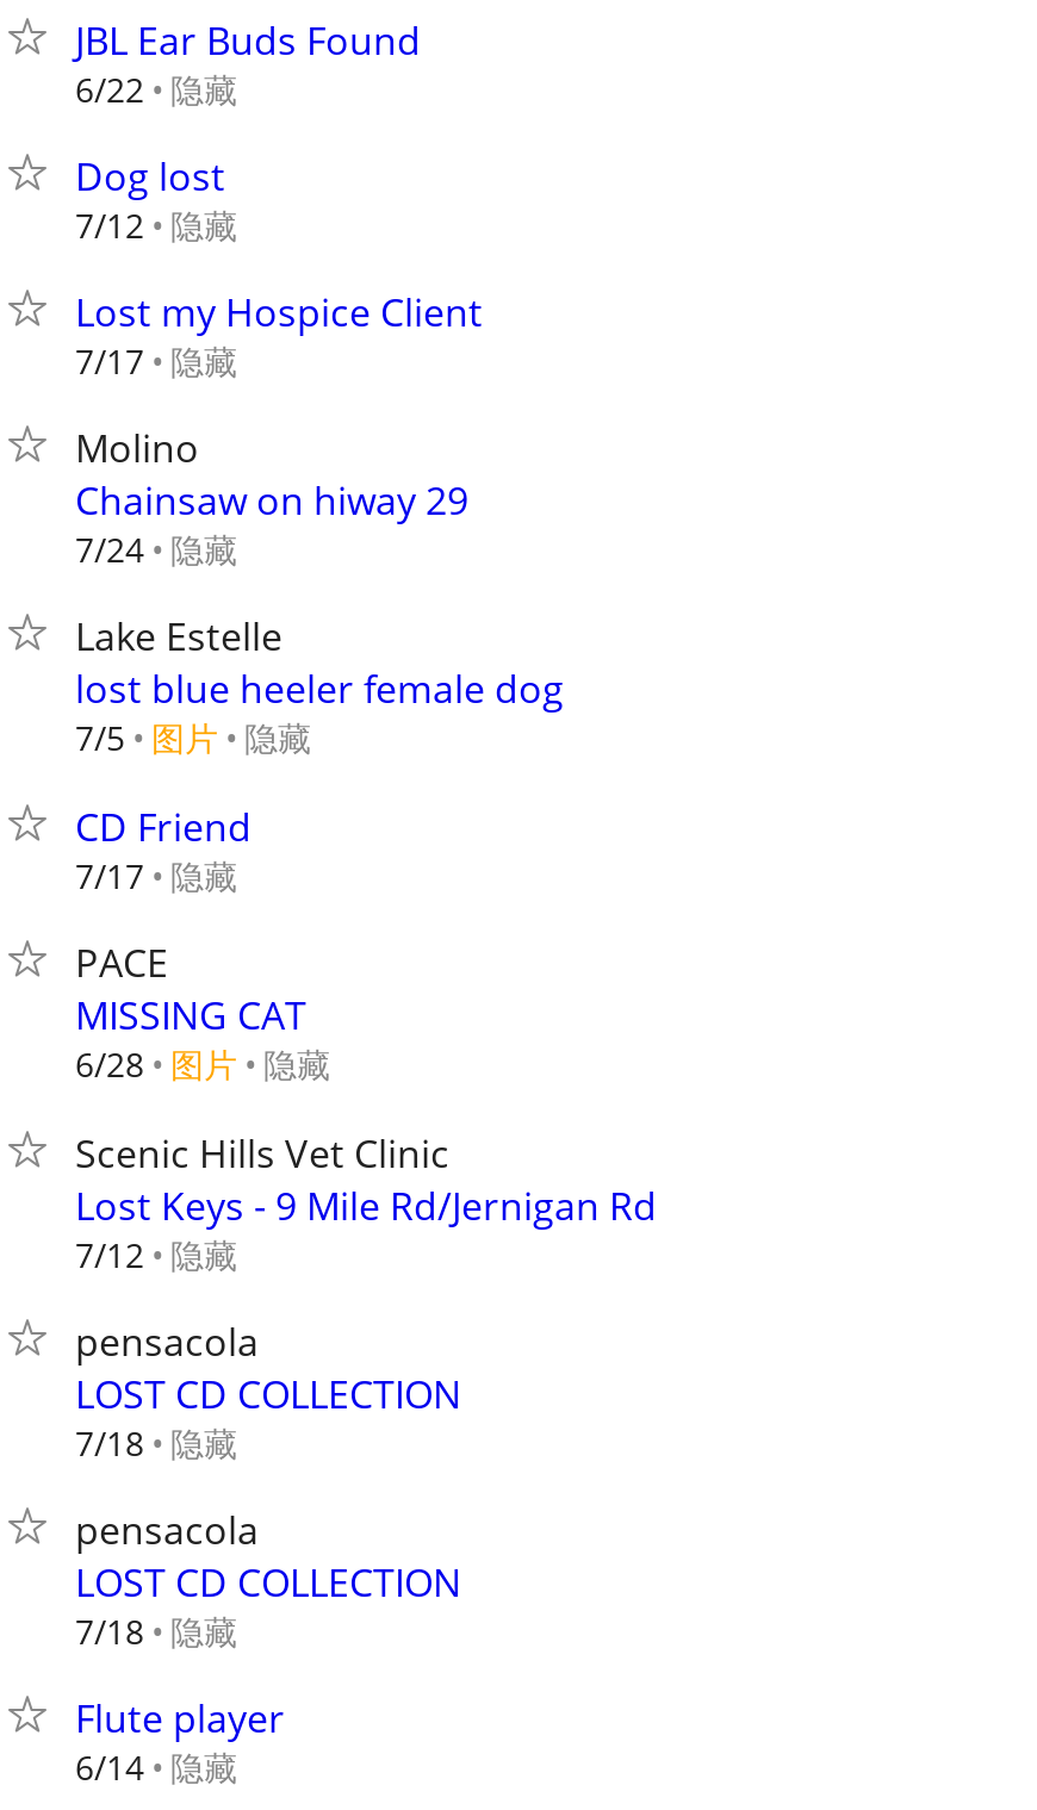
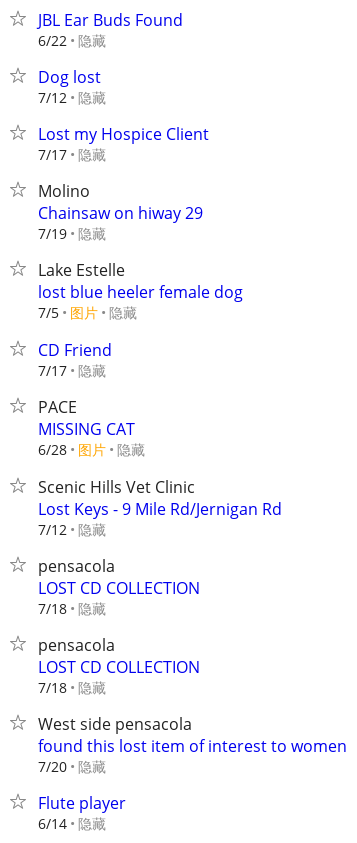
- 7/24 隐藏
+ 7/19 隐藏

+ West side pensacola
+ found this lost item of interest to women
+ 7/20 隐藏
